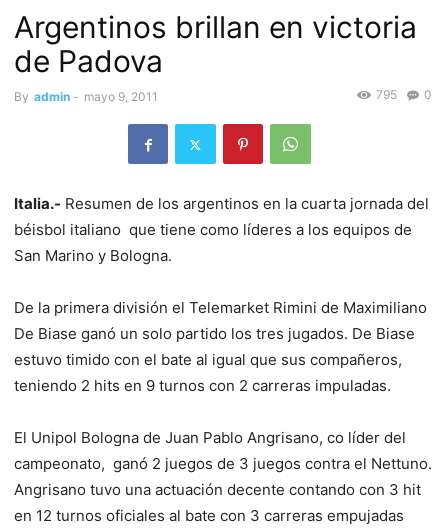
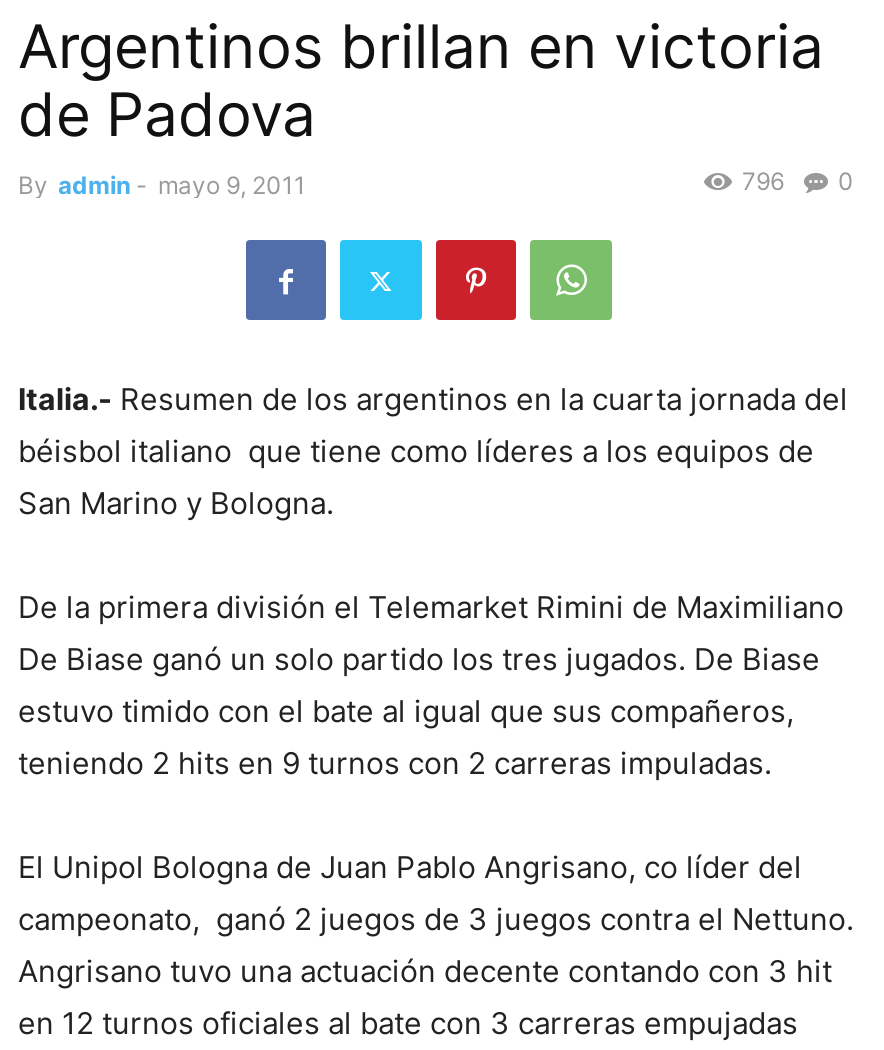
- 795 0
+ 796 0
